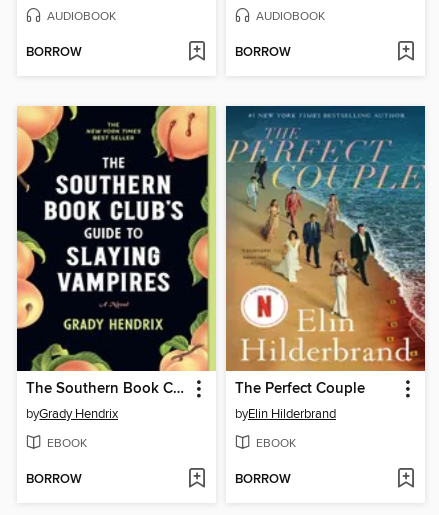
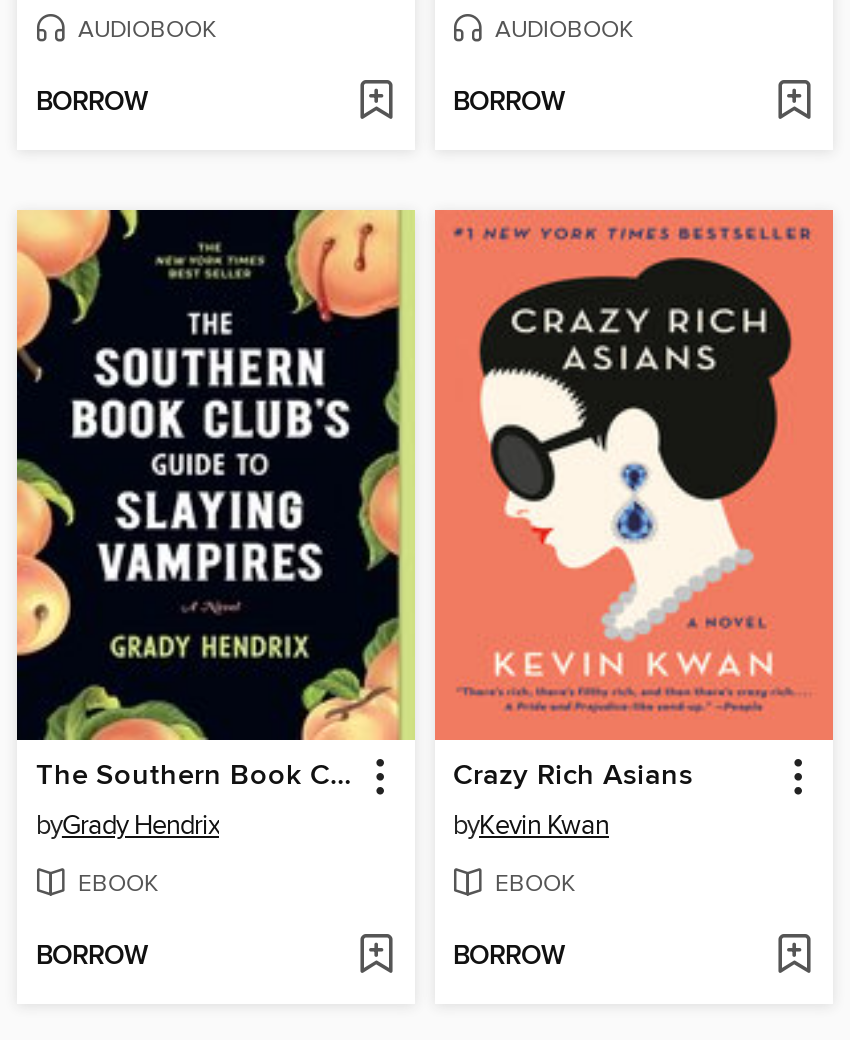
- [image]
- The Perfect Couple
- byElin Hilderbrand
+ [image]
+ Crazy Rich Asians
+ byKevin Kwan
